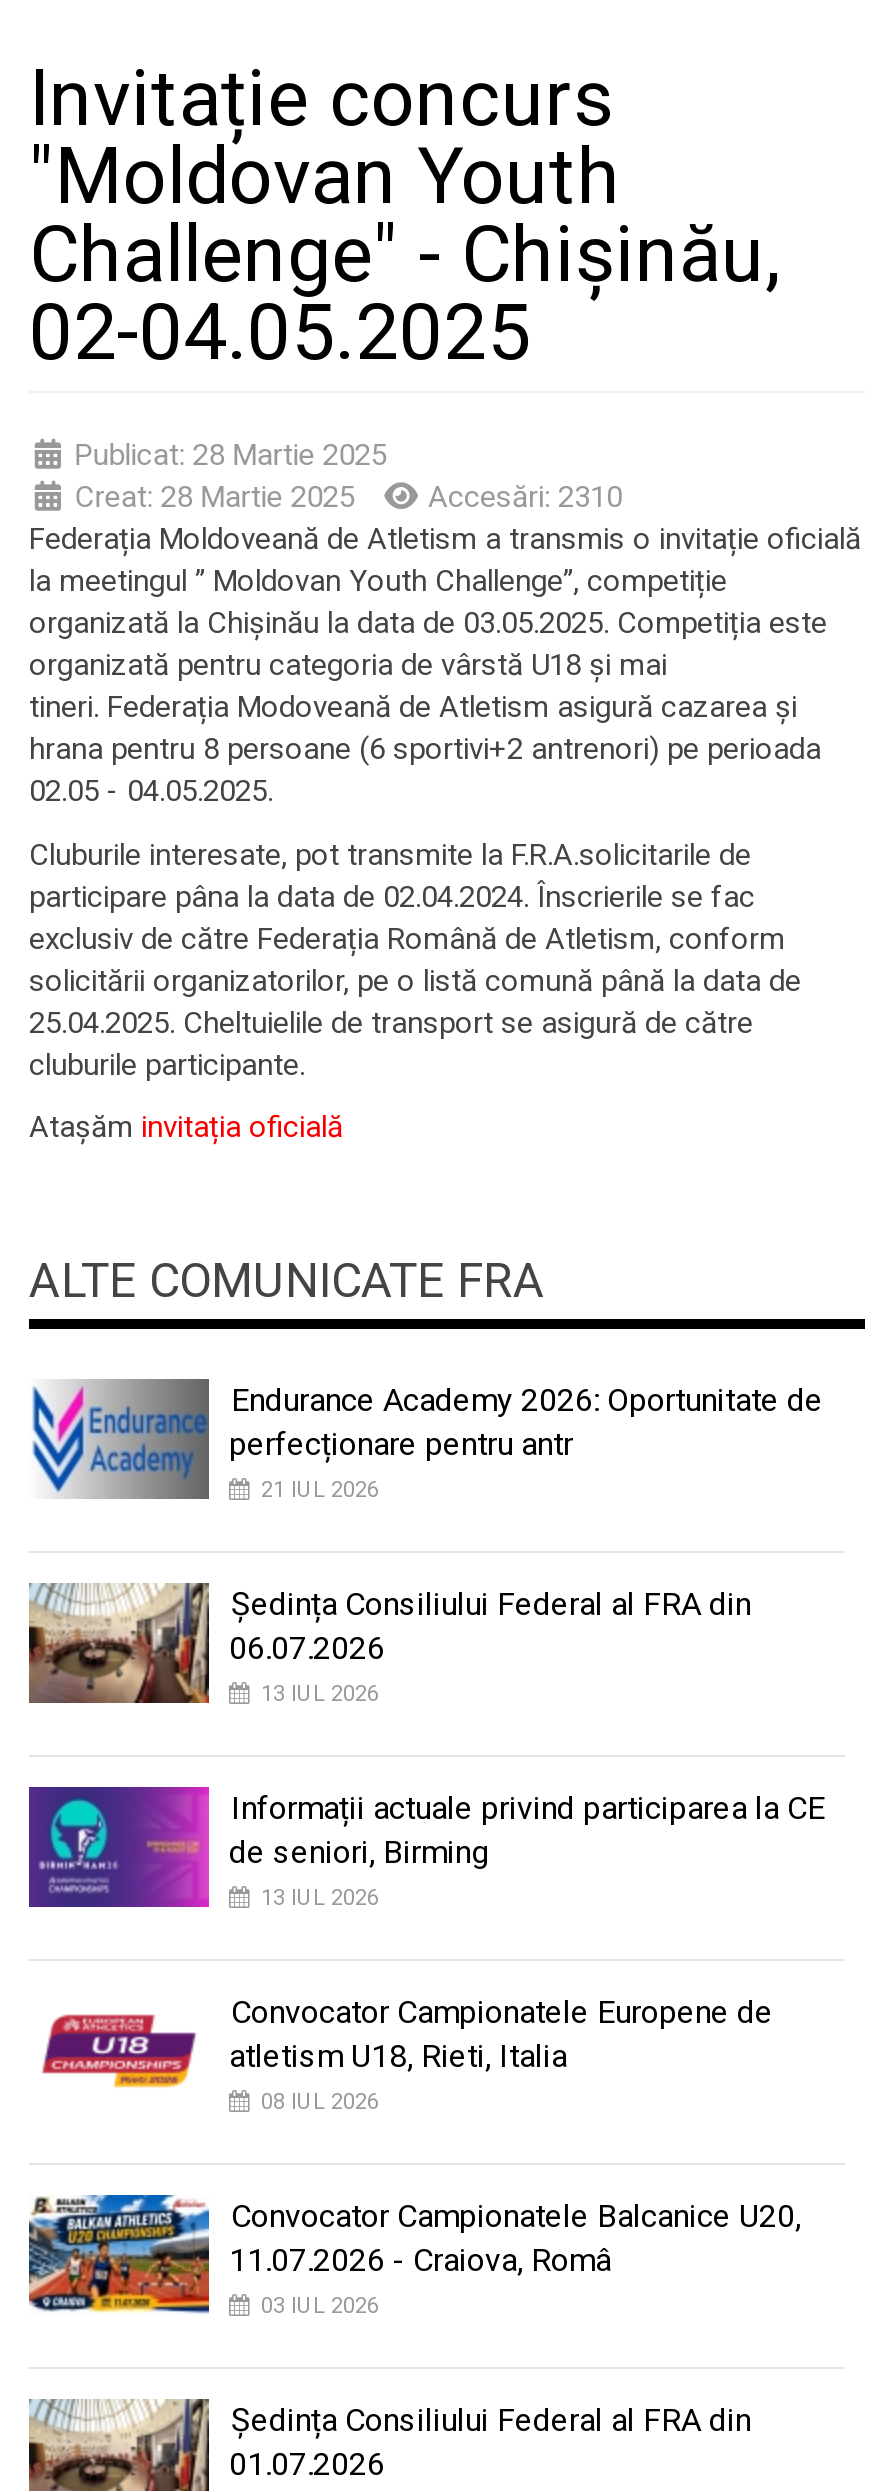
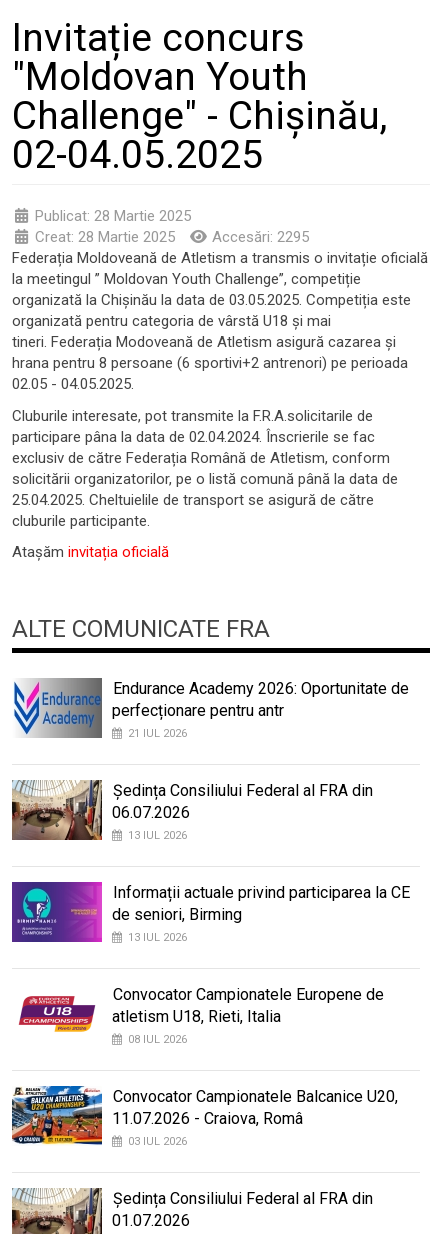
- Accesări: 2310
+ Accesări: 2295
